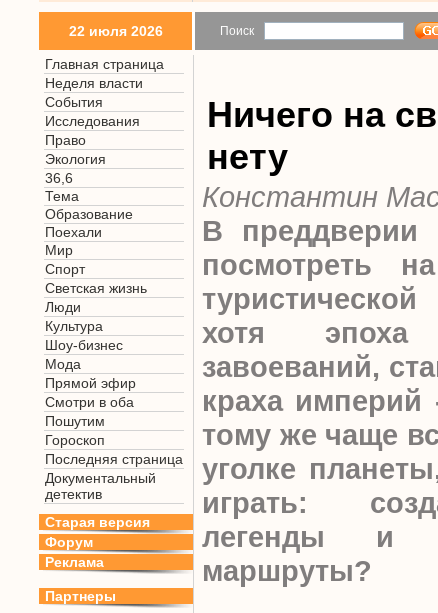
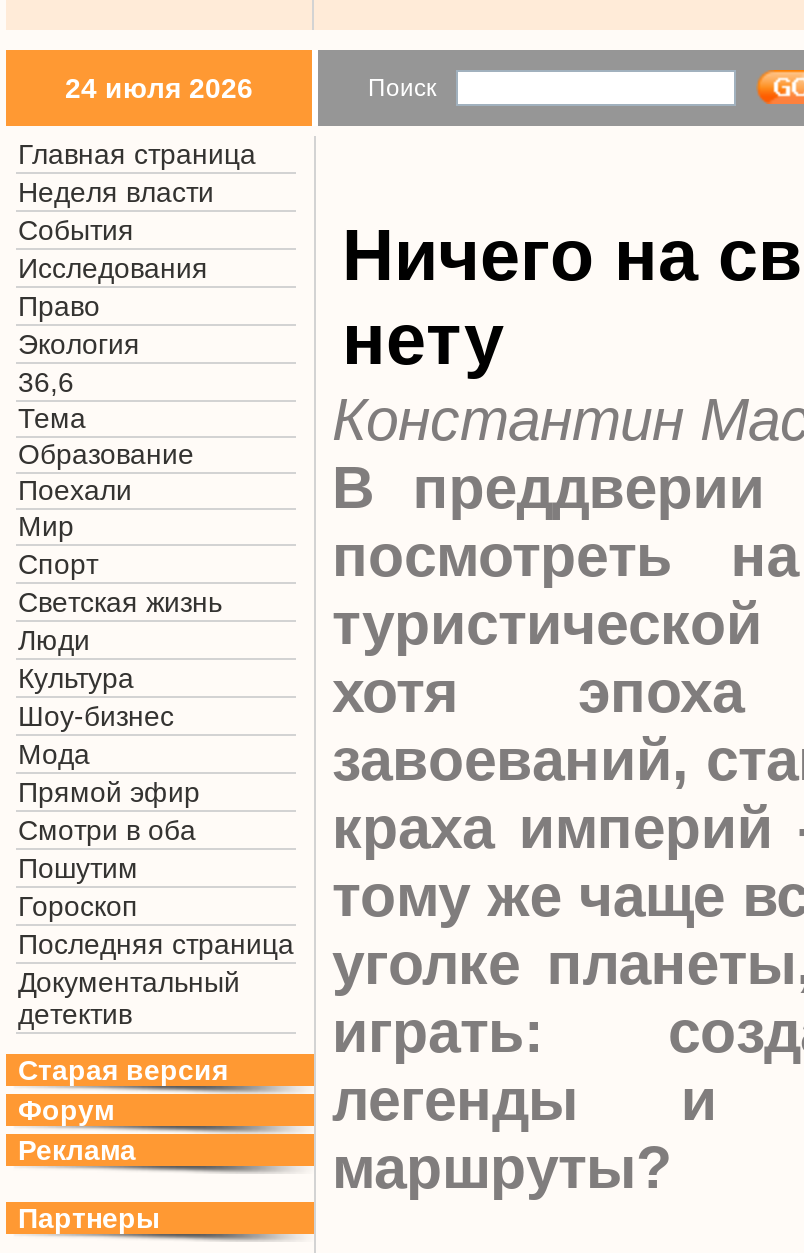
- 22 июля 2026
+ 24 июля 2026
